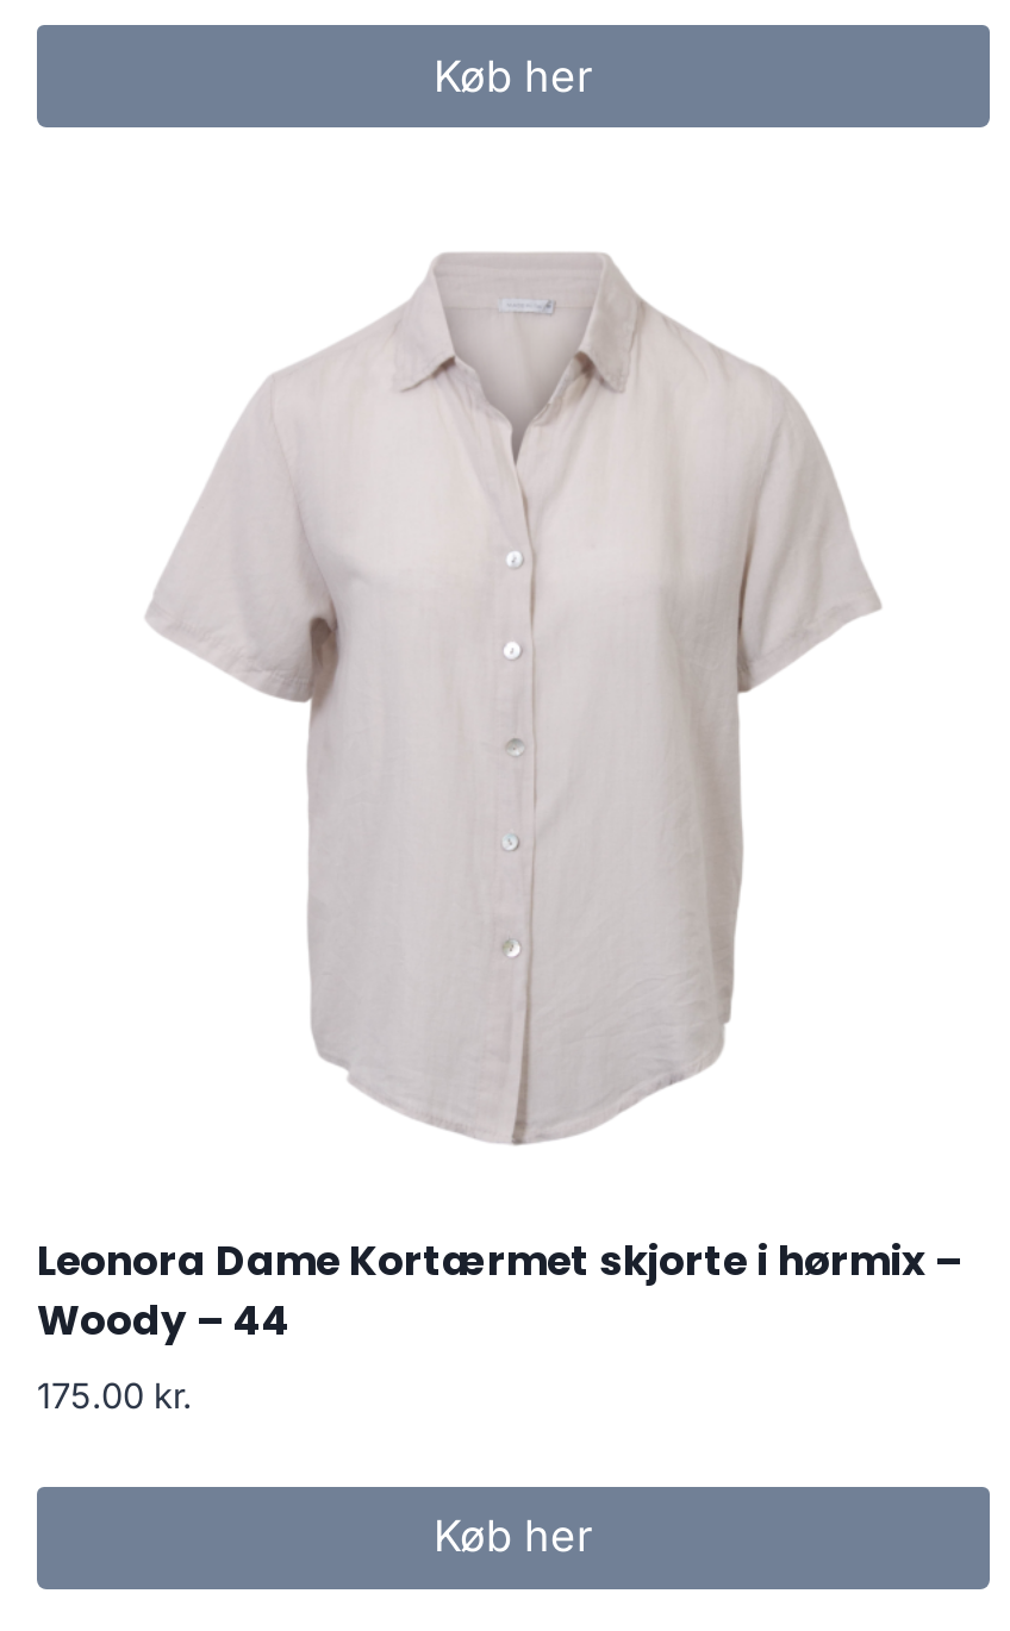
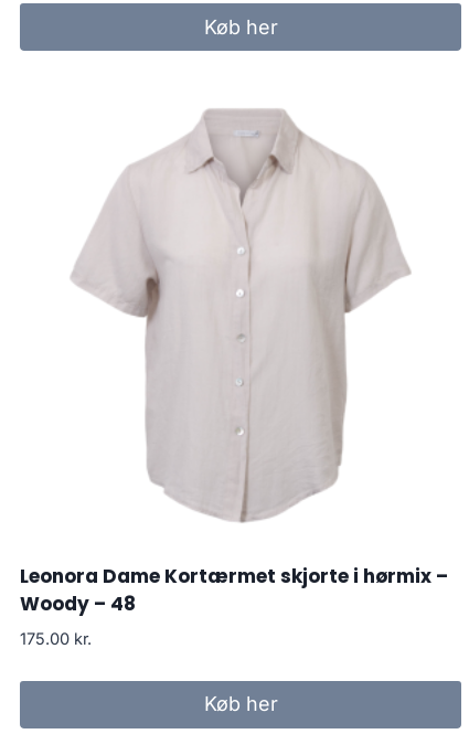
- Woody – 44
+ Woody – 48
